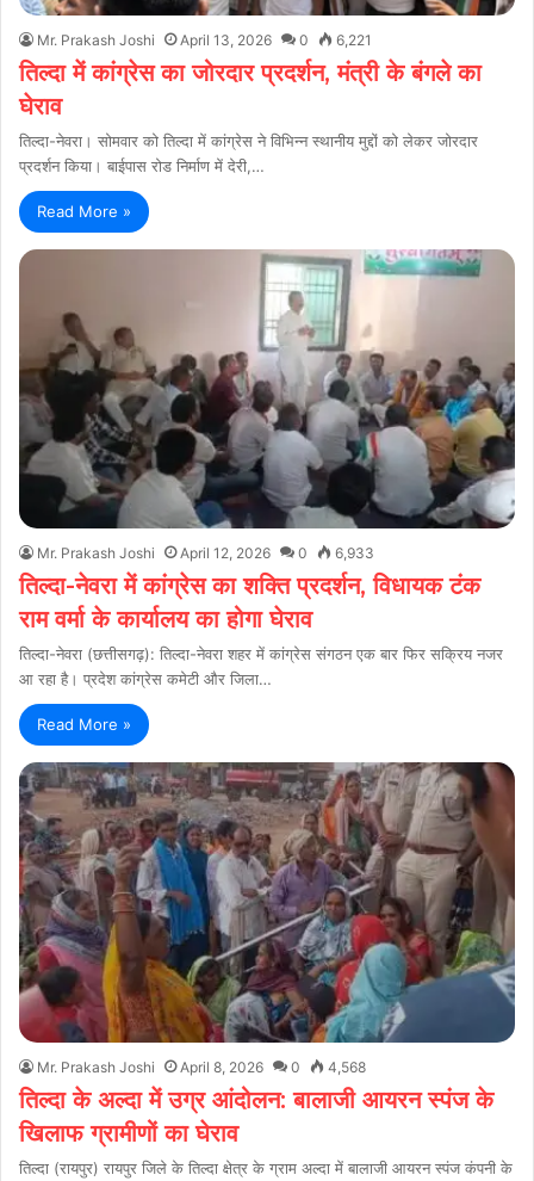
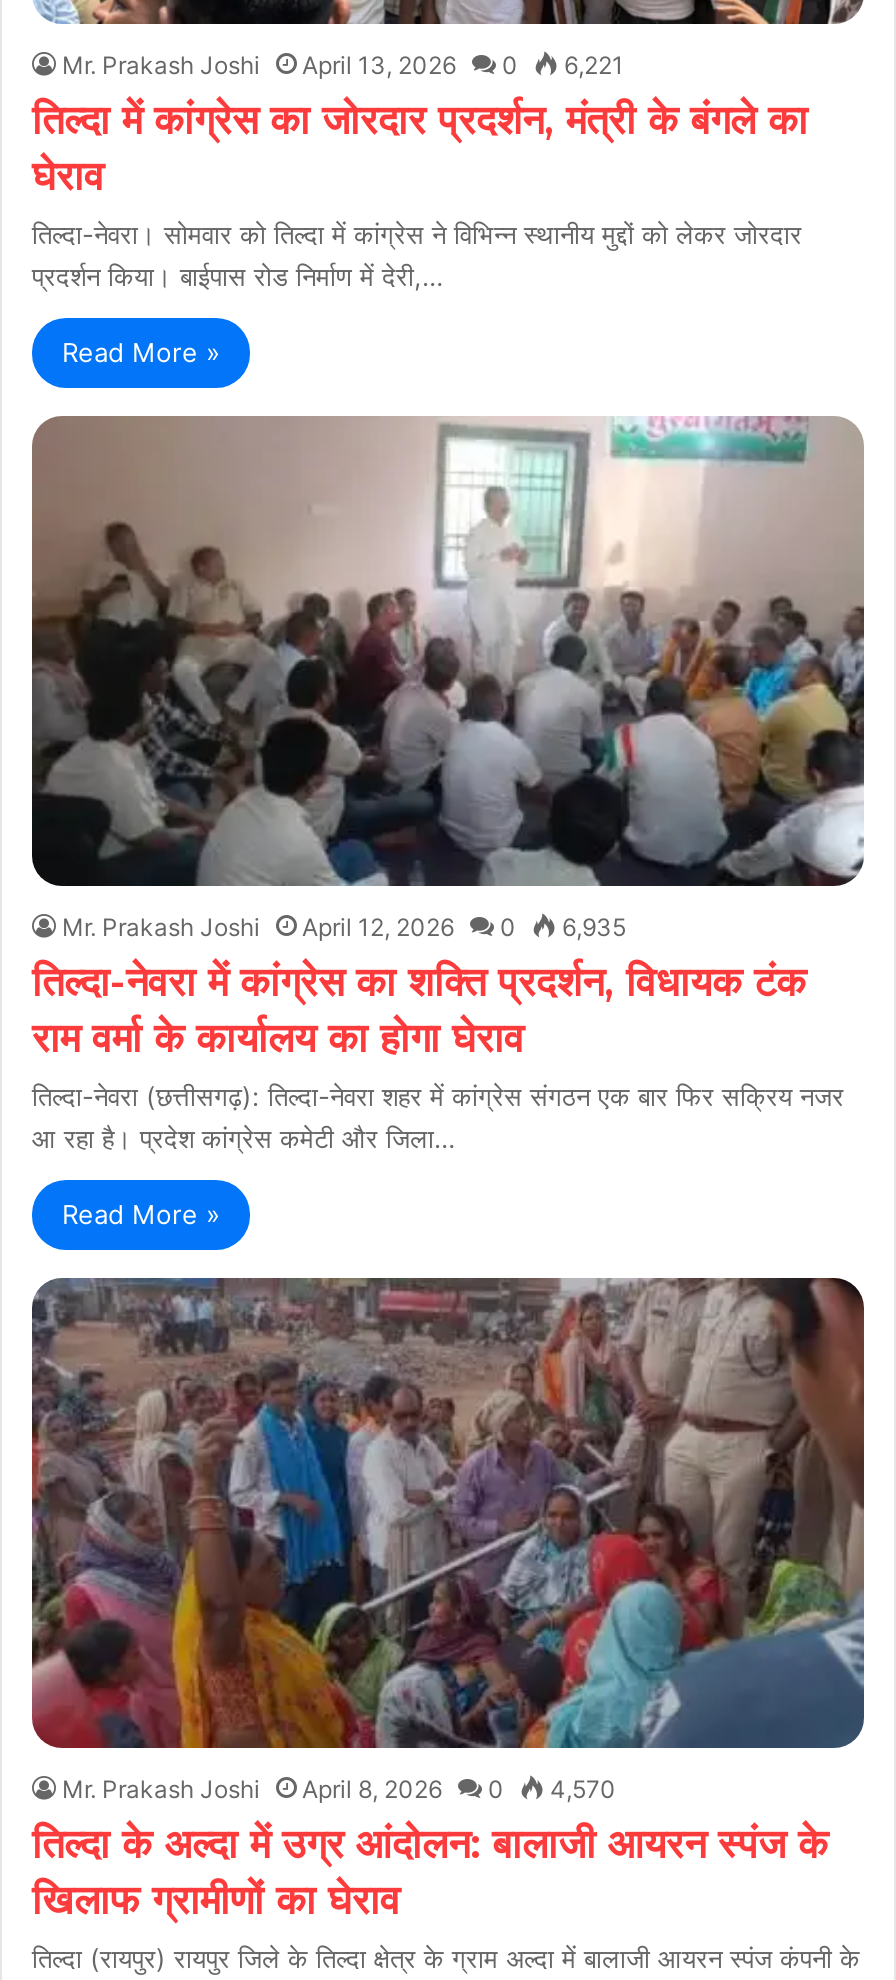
- Mr. Prakash Joshi April 12, 2026 0 6,933
+ Mr. Prakash Joshi April 12, 2026 0 6,935

- Mr. Prakash Joshi April 8, 2026 0 4,568
+ Mr. Prakash Joshi April 8, 2026 0 4,570
